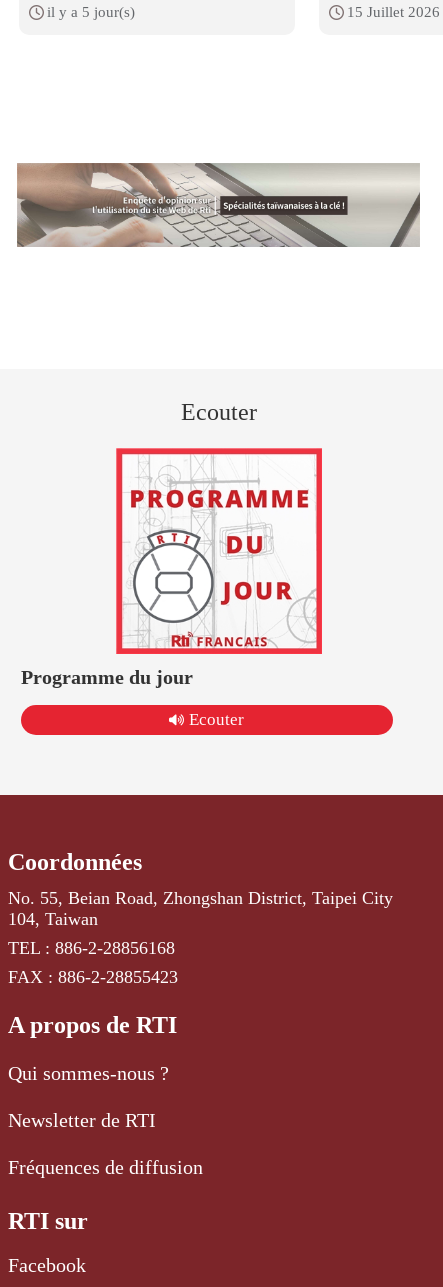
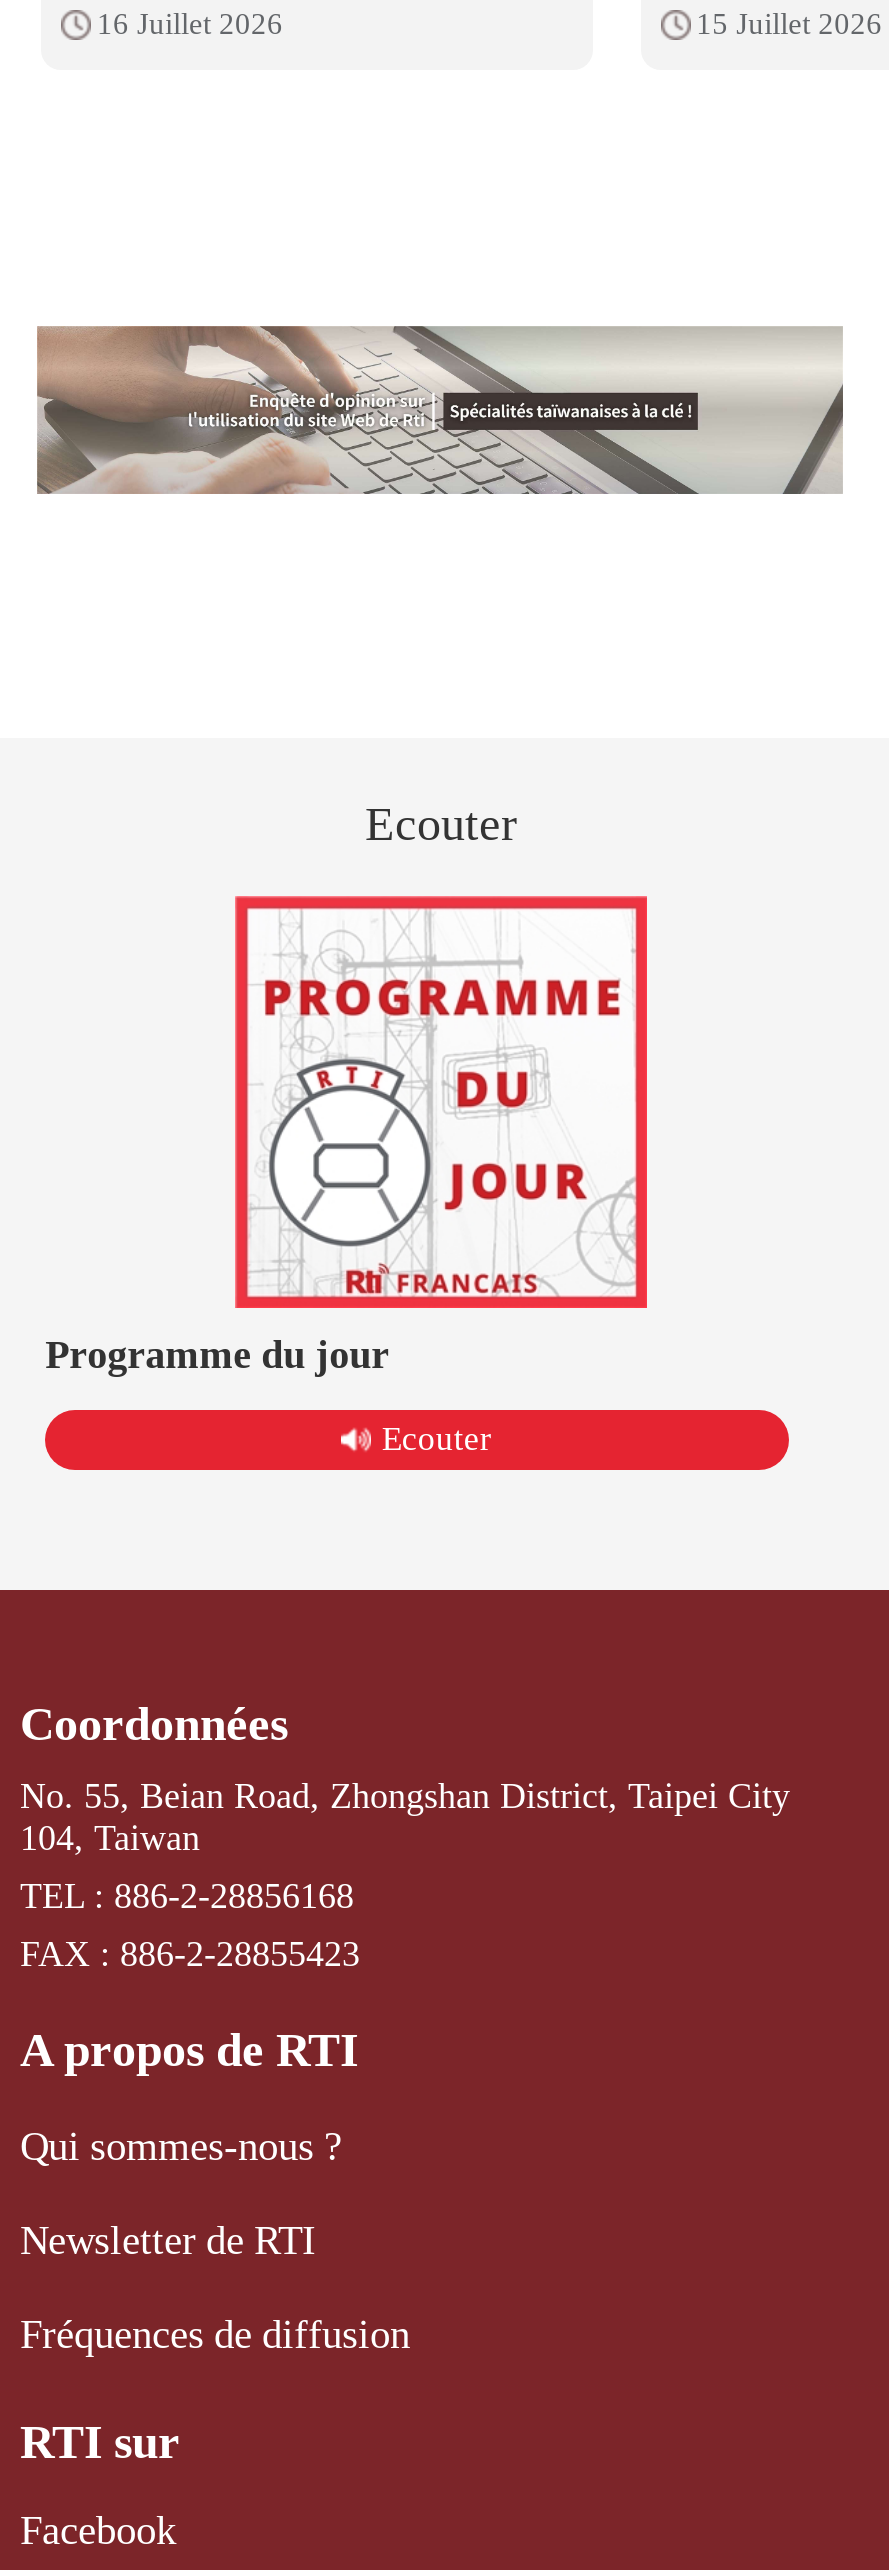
- il y a 5 jour(s)
+ 16 Juillet 2026
